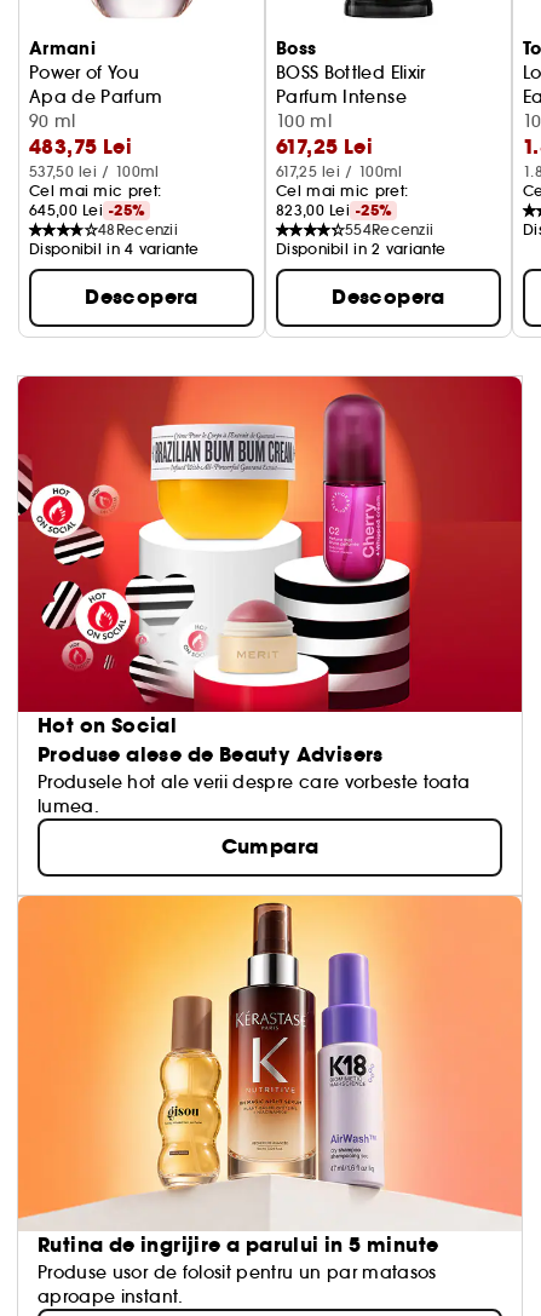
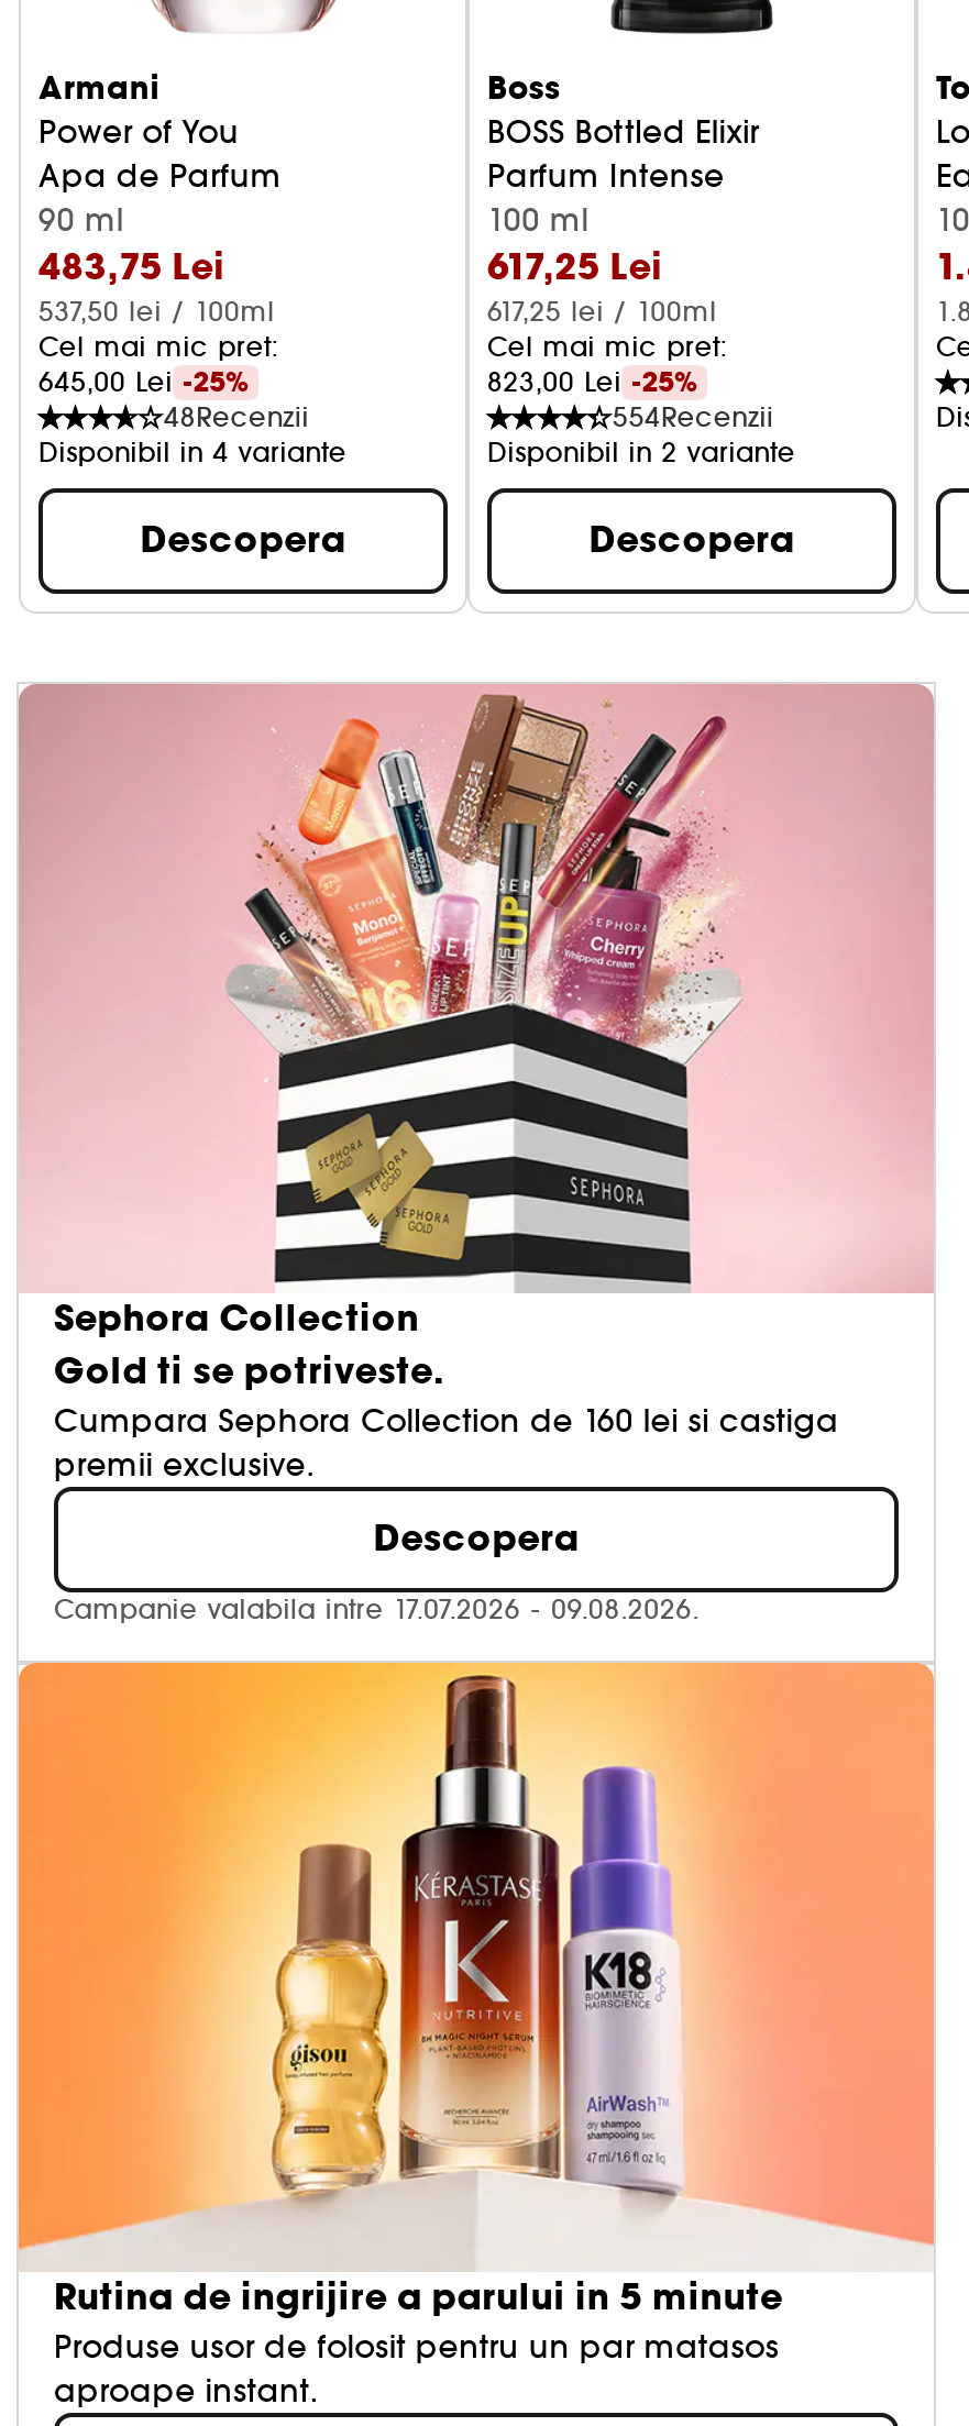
- [image]
- Hot on Social
- Produse alese de Beauty Advisers
- Produsele hot ale verii despre care vorbeste toata
- lumea.
- Cumpara
+ [image]
+ Sephora Collection
+ Gold ti se potriveste.
+ Cumpara Sephora Collection de 160 lei si castiga
+ premii exclusive.
+ Descopera
+ Campanie valabila intre 17.07.2026 - 09.08.2026.
